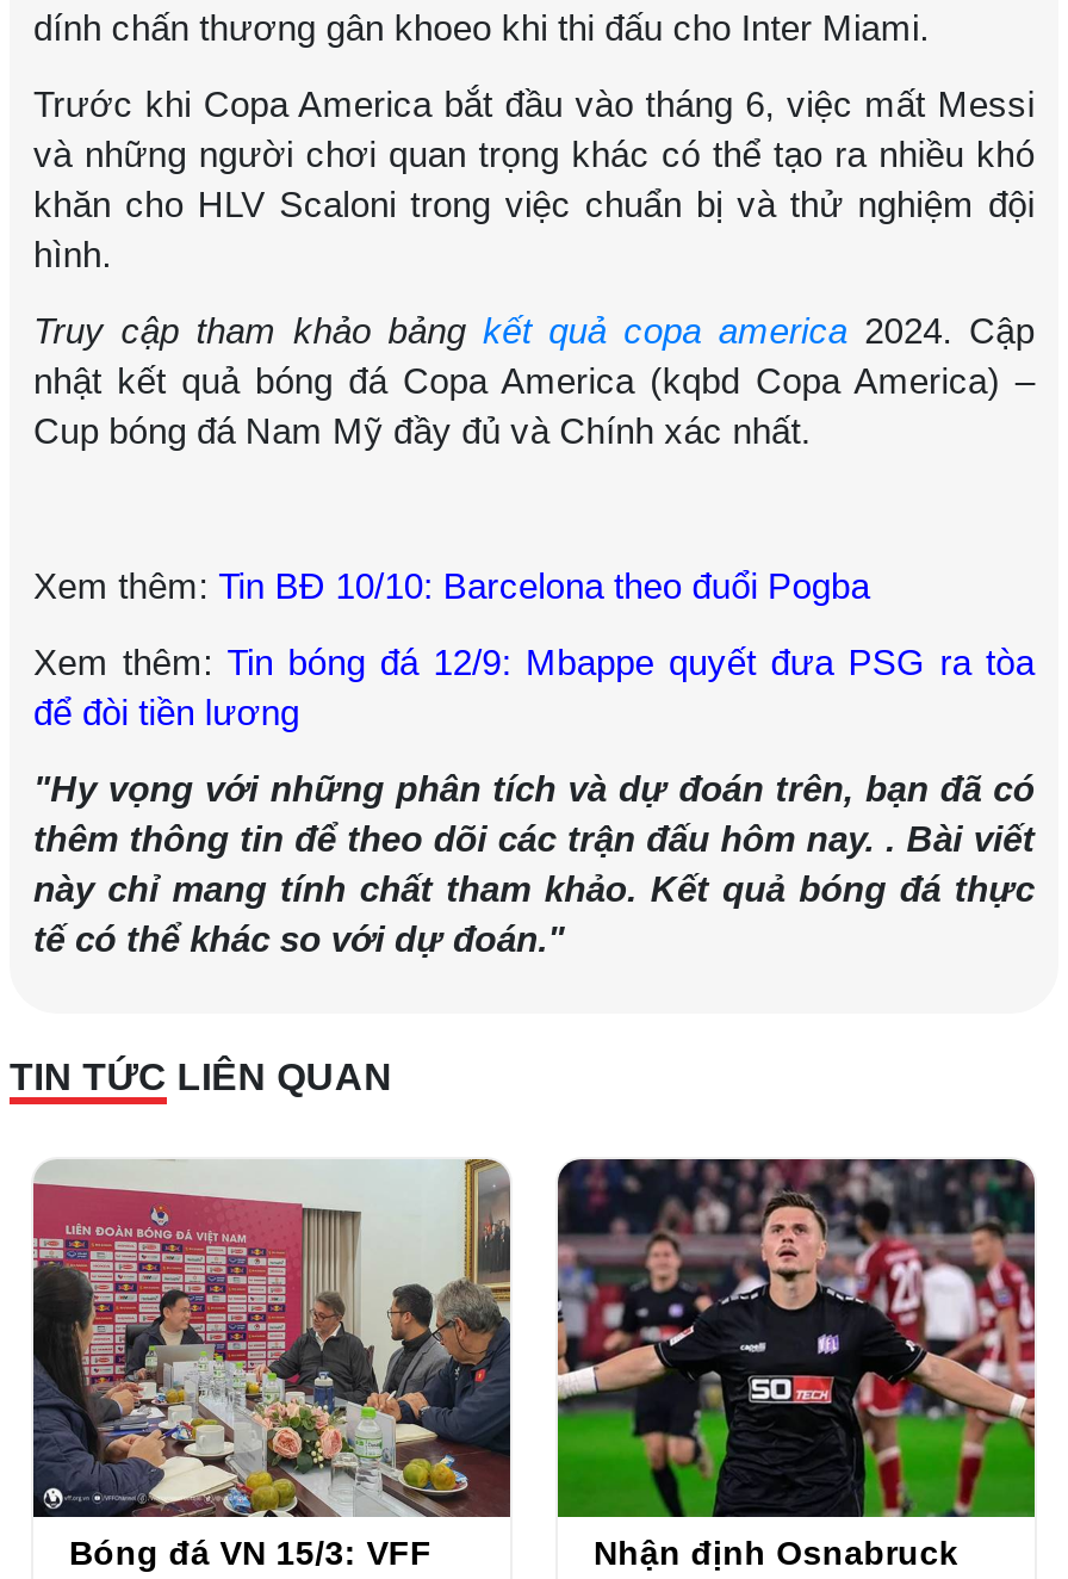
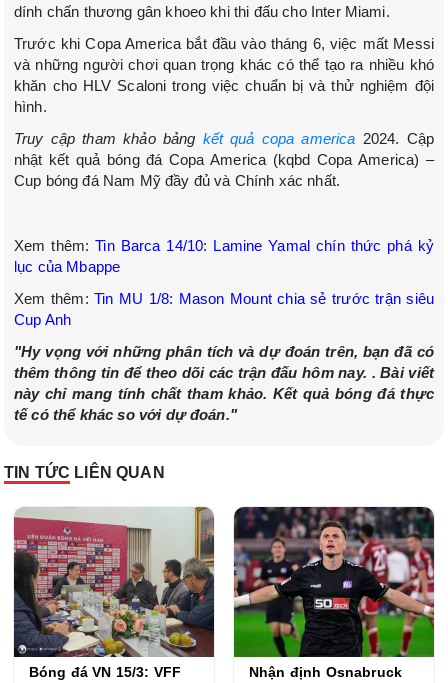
- Xem thêm: Tin BĐ 10/10: Barcelona theo đuổi Pogba
+ Xem thêm: Tin Barca 14/10: Lamine Yamal chín thức phá kỷ
+ lục của Mbappe

- Xem thêm: Tin bóng đá 12/9: Mbappe quyết đưa PSG ra tòa
- để đòi tiền lương
+ Xem thêm: Tin MU 1/8: Mason Mount chia sẻ trước trận siêu
+ Cup Anh
